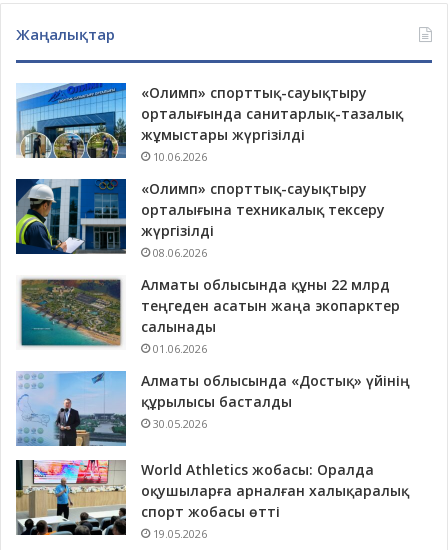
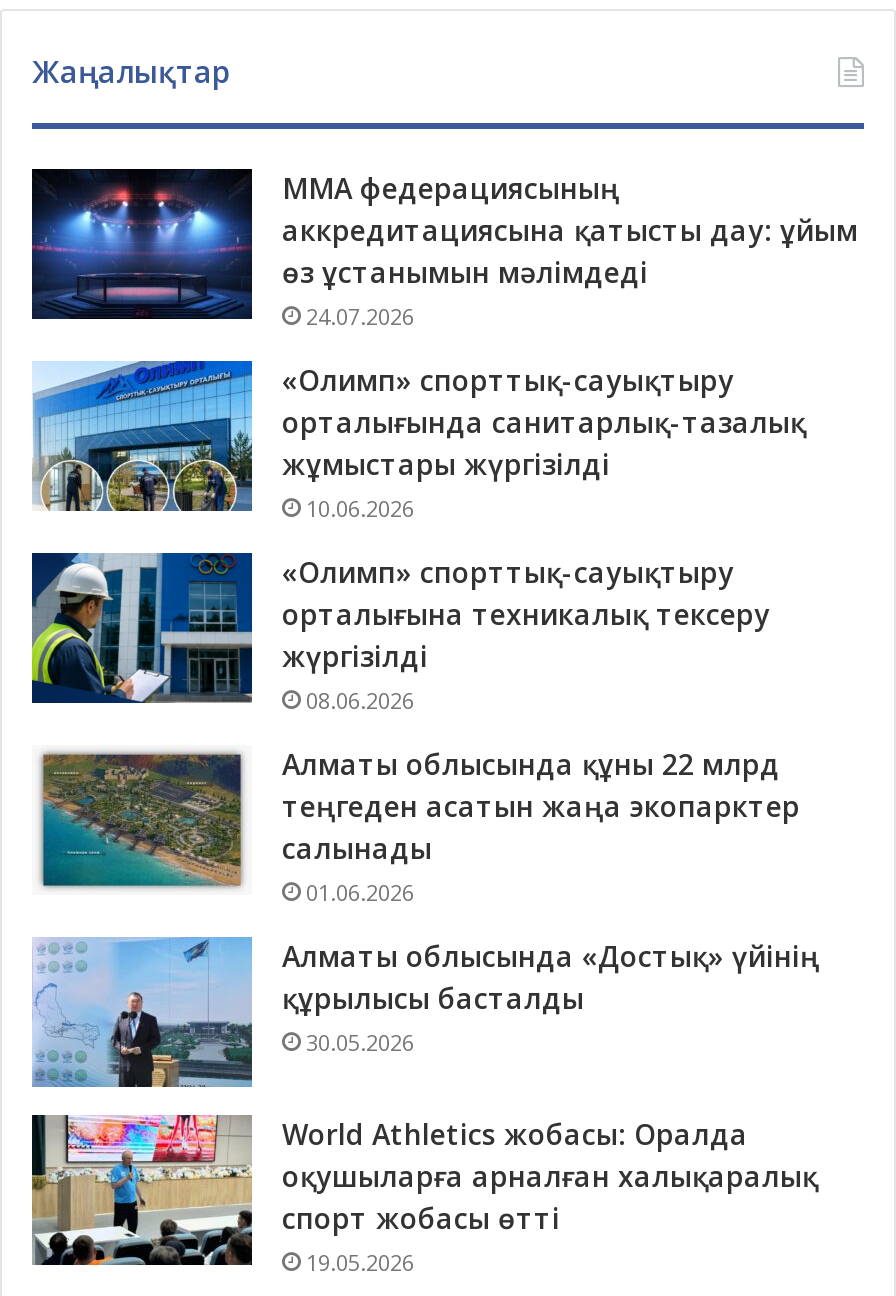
+ [image]
+ ММА федерациясының
+ аккредитациясына қатысты дау: ұйым
+ өз ұстанымын мәлімдеді
+ 24.07.2026
